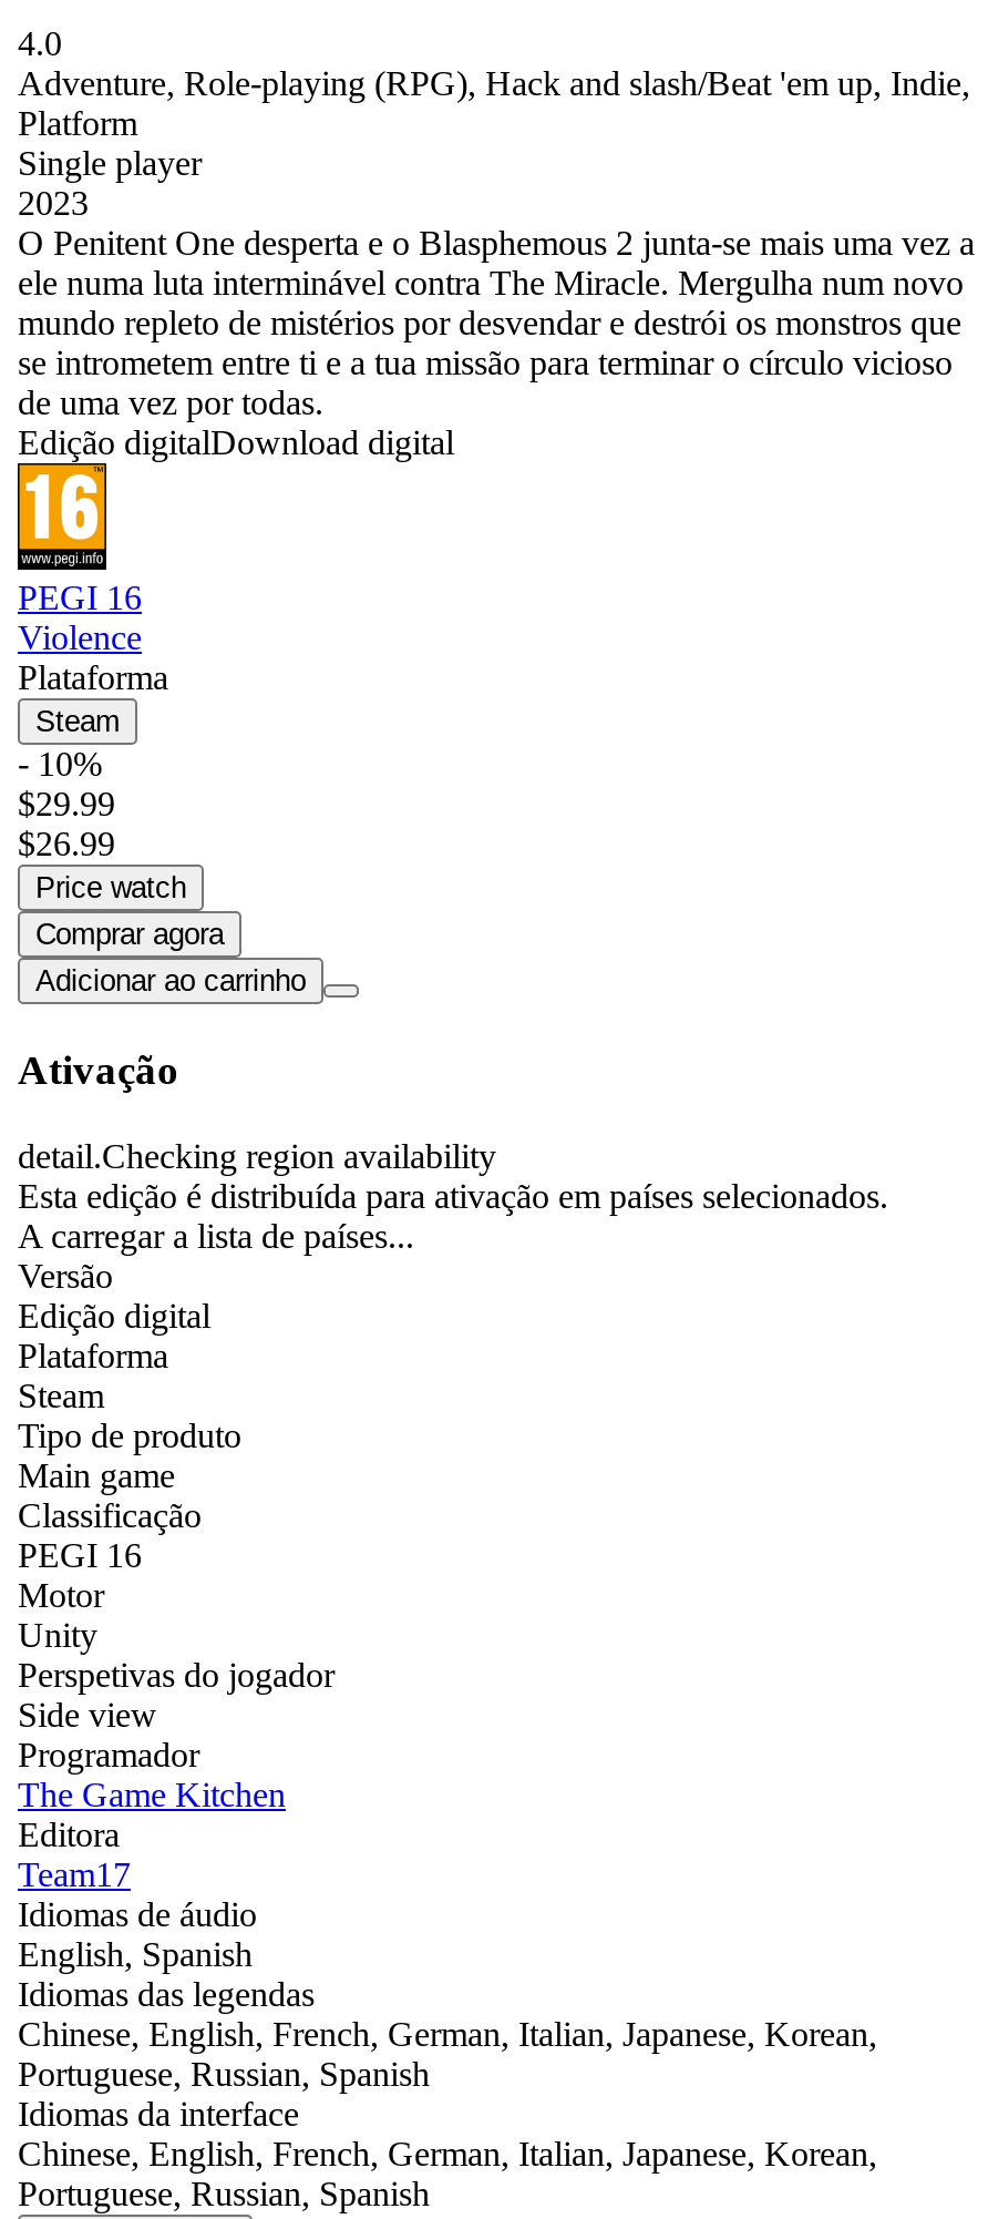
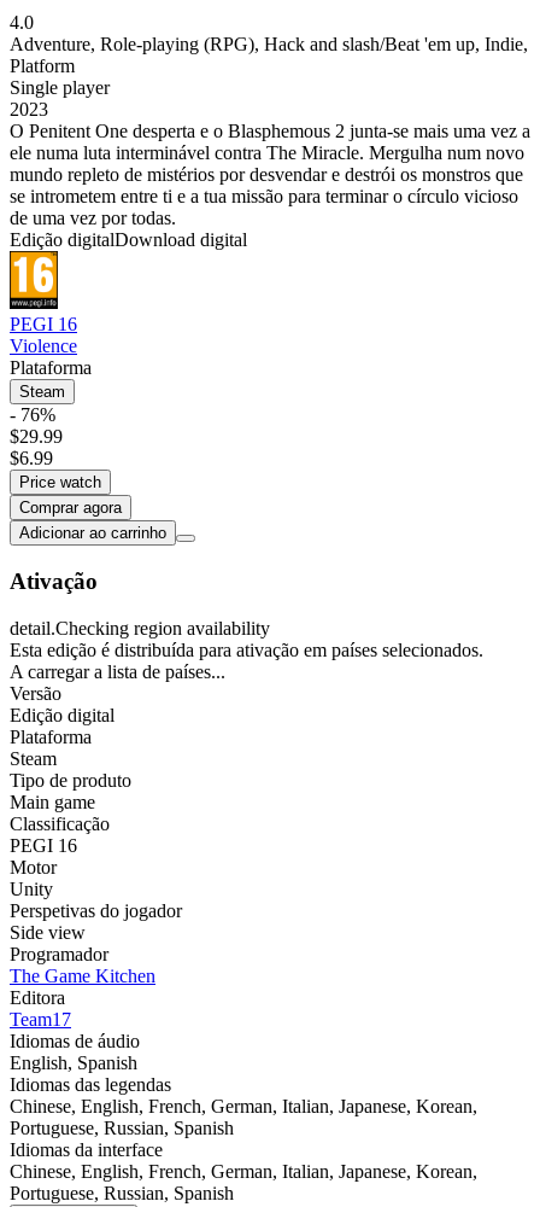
- - 10%
+ - 76%

- $26.99
+ $6.99
